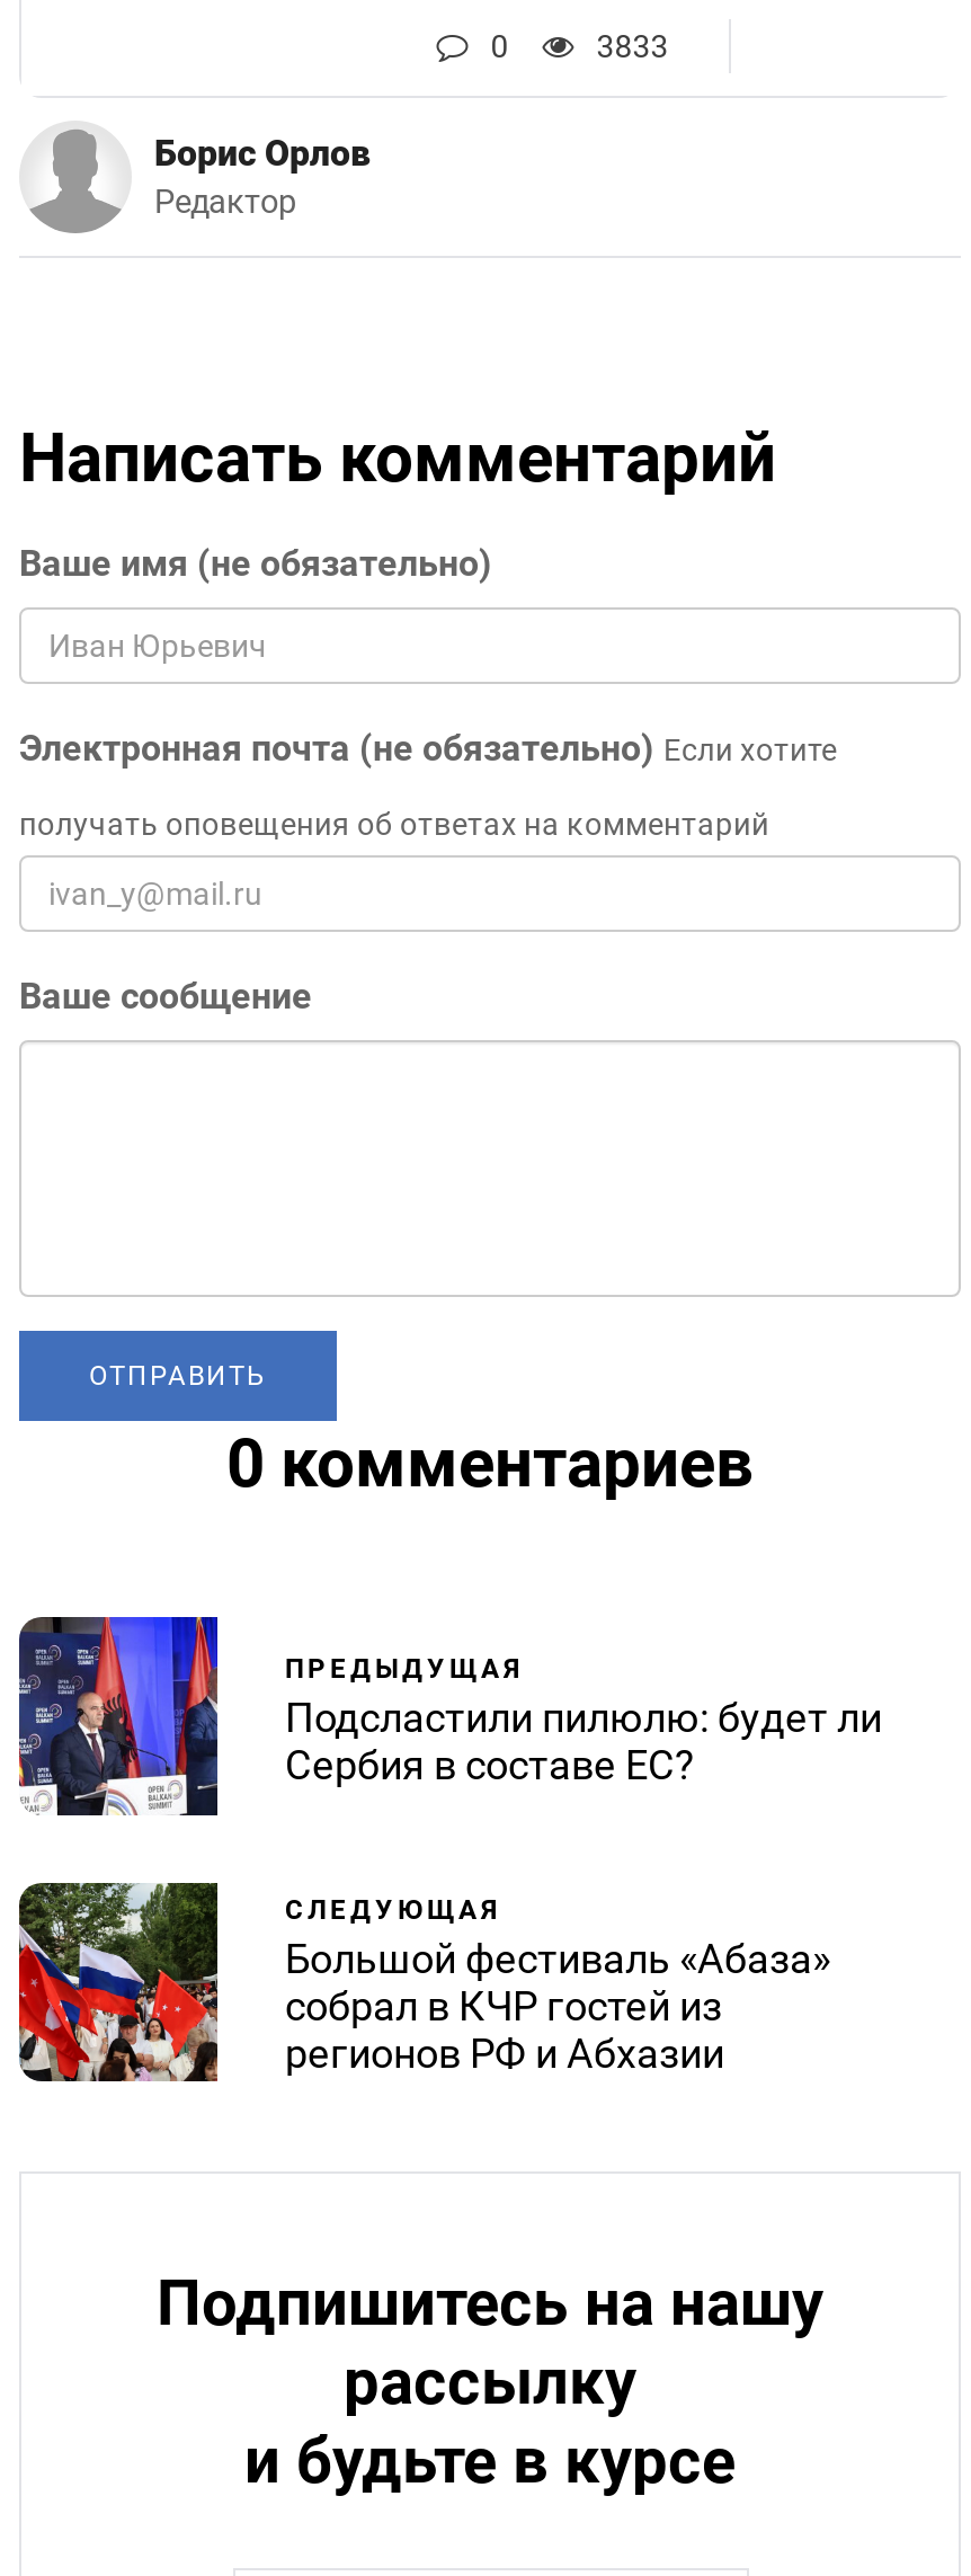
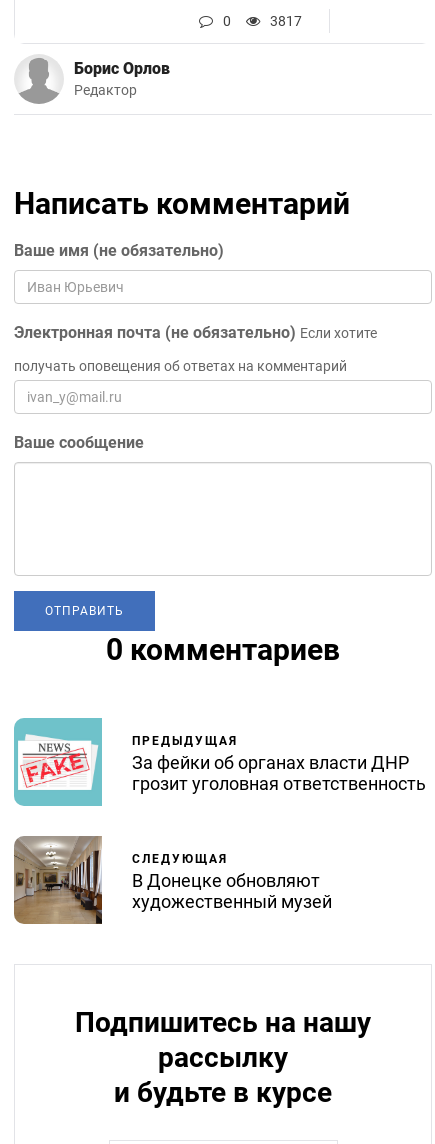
- 3833
+ 3817

- [image]
- Подсластили пилюлю: будет ли
- Сербия в составе ЕС?
+ [image]
+ За фейки об органах власти ДНР
+ грозит уголовная ответственность

- [image]
- Большой фестиваль «Абаза»
- собрал в КЧР гостей из
- регионов РФ и Абхазии
+ [image]
+ В Донецке обновляют
+ художественный музей
